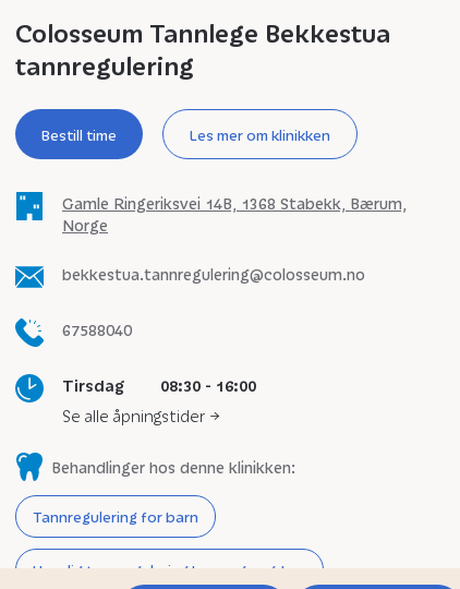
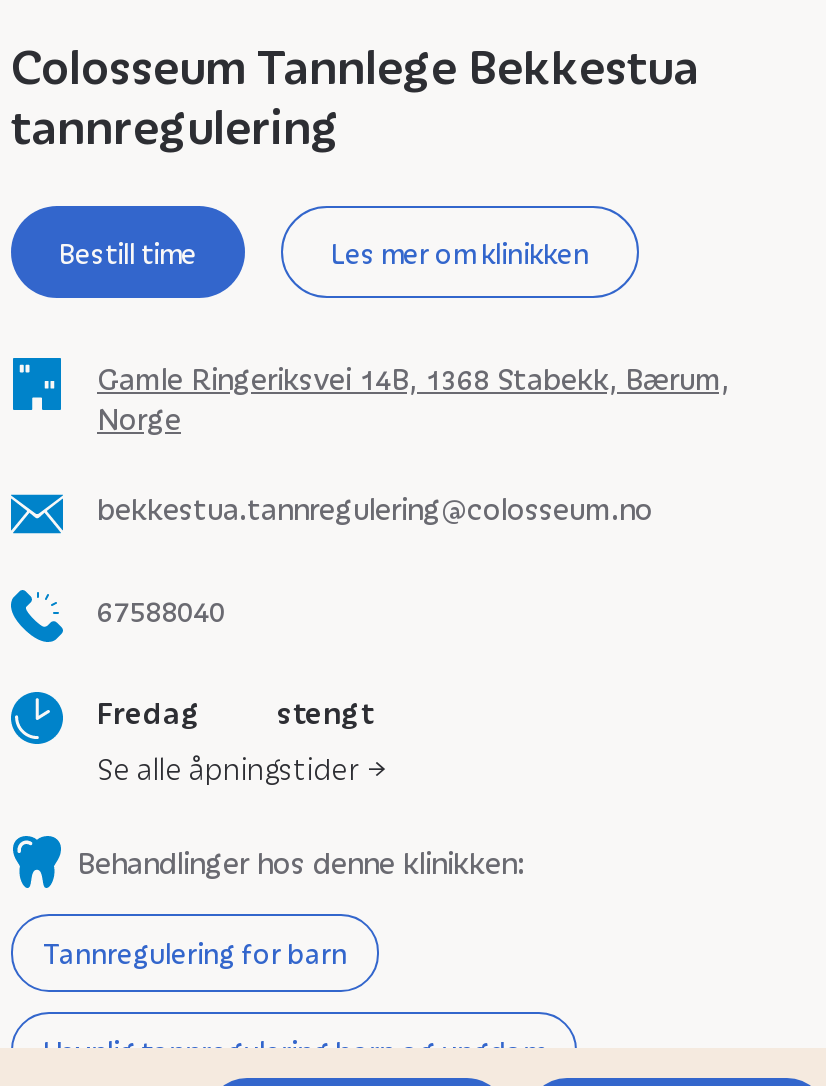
- Tirsdag
- 08:30 - 16:00
+ Fredag
+ stengt
